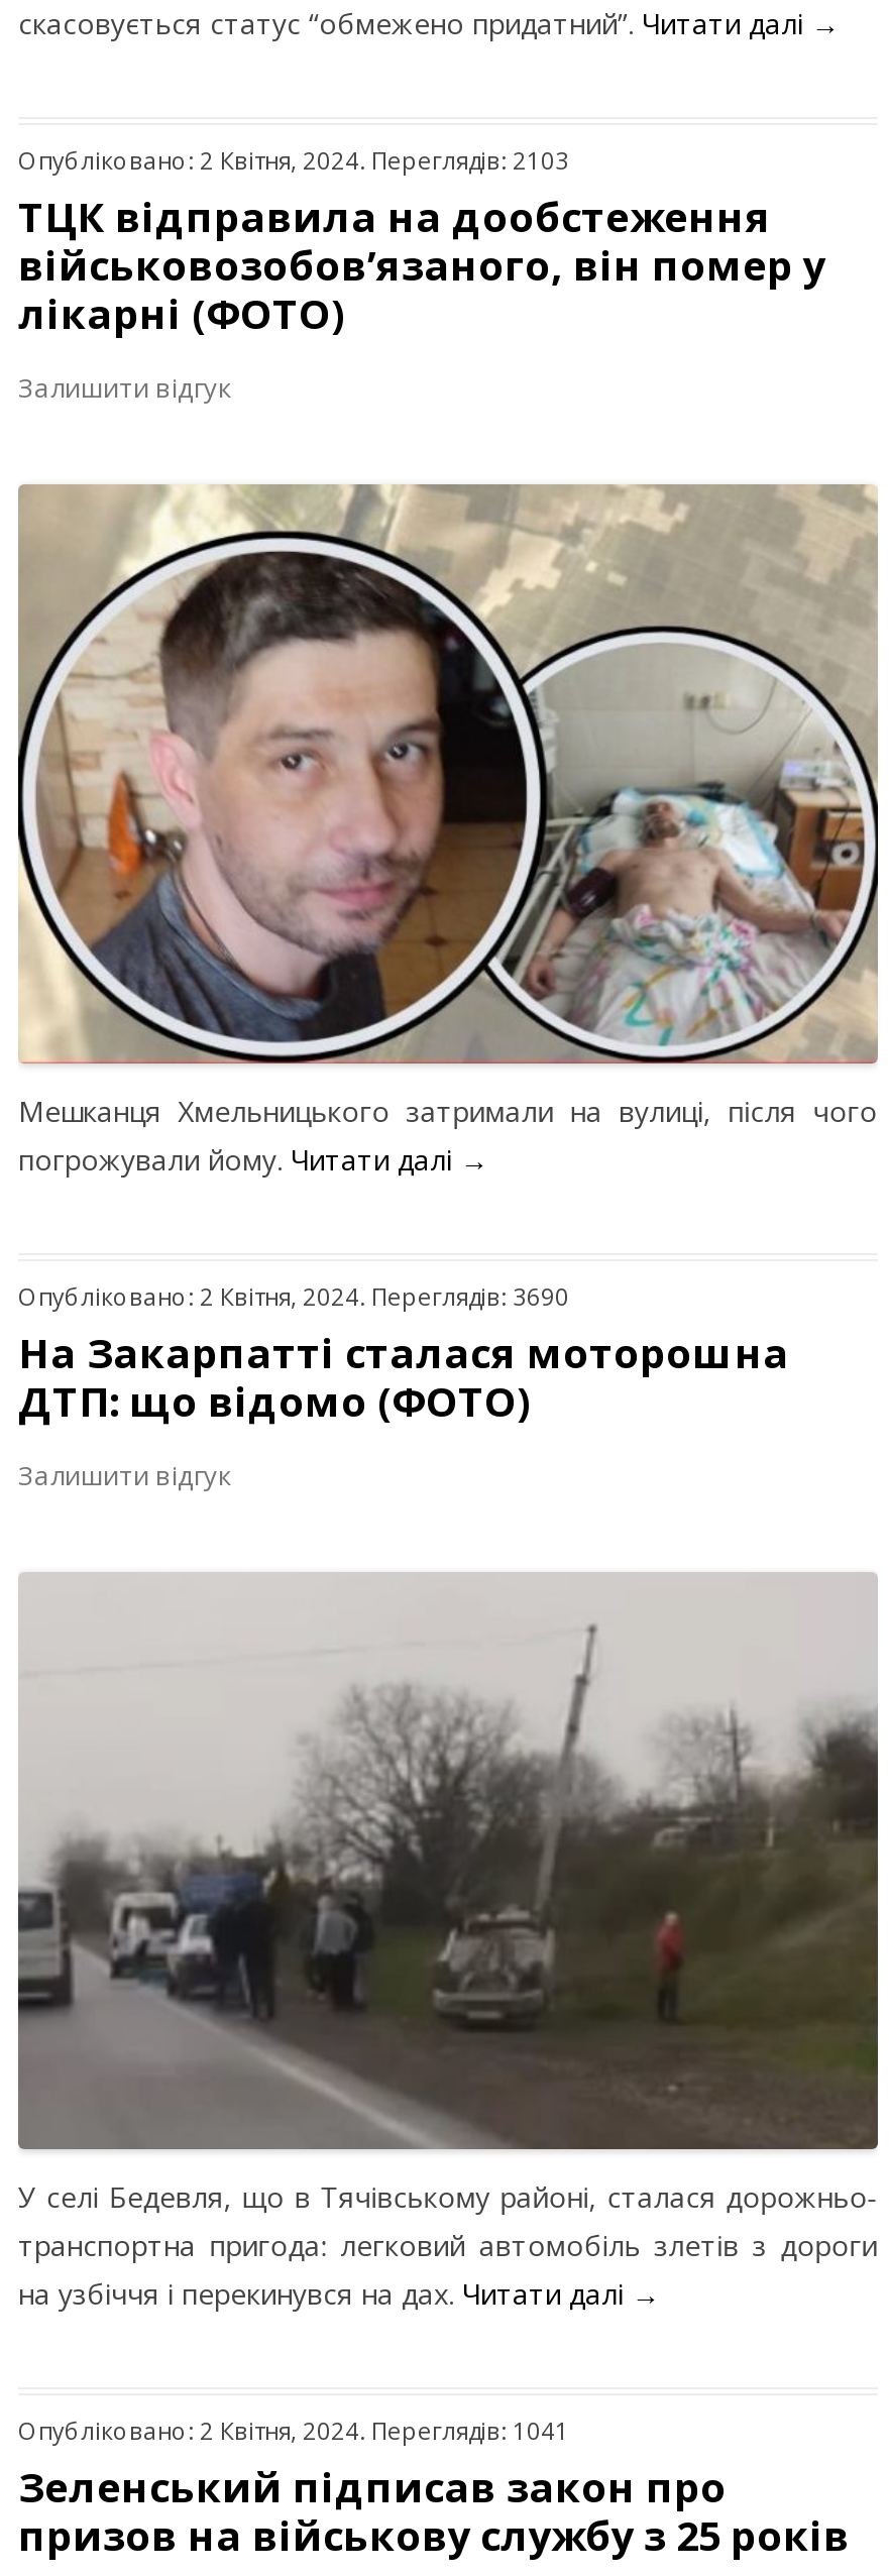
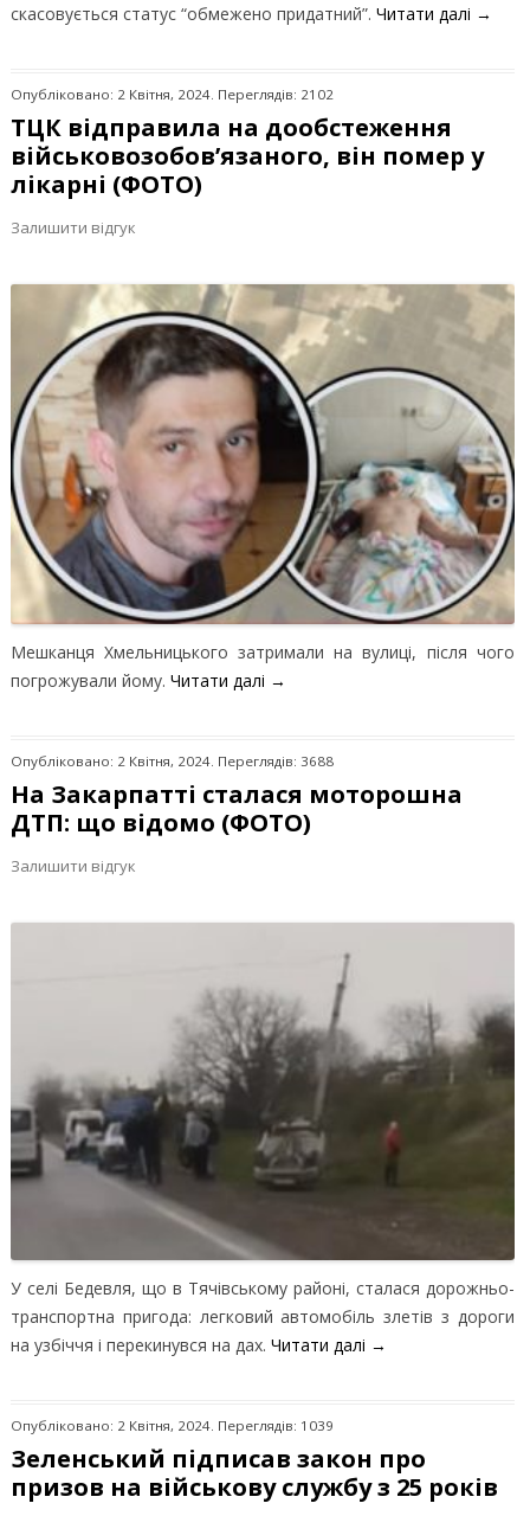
- Опубліковано: 2 Квітня, 2024. Переглядів: 2103
+ Опубліковано: 2 Квітня, 2024. Переглядів: 2102

- Опубліковано: 2 Квітня, 2024. Переглядів: 3690
+ Опубліковано: 2 Квітня, 2024. Переглядів: 3688

- Опубліковано: 2 Квітня, 2024. Переглядів: 1041
+ Опубліковано: 2 Квітня, 2024. Переглядів: 1039
